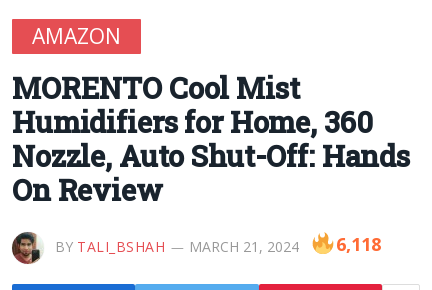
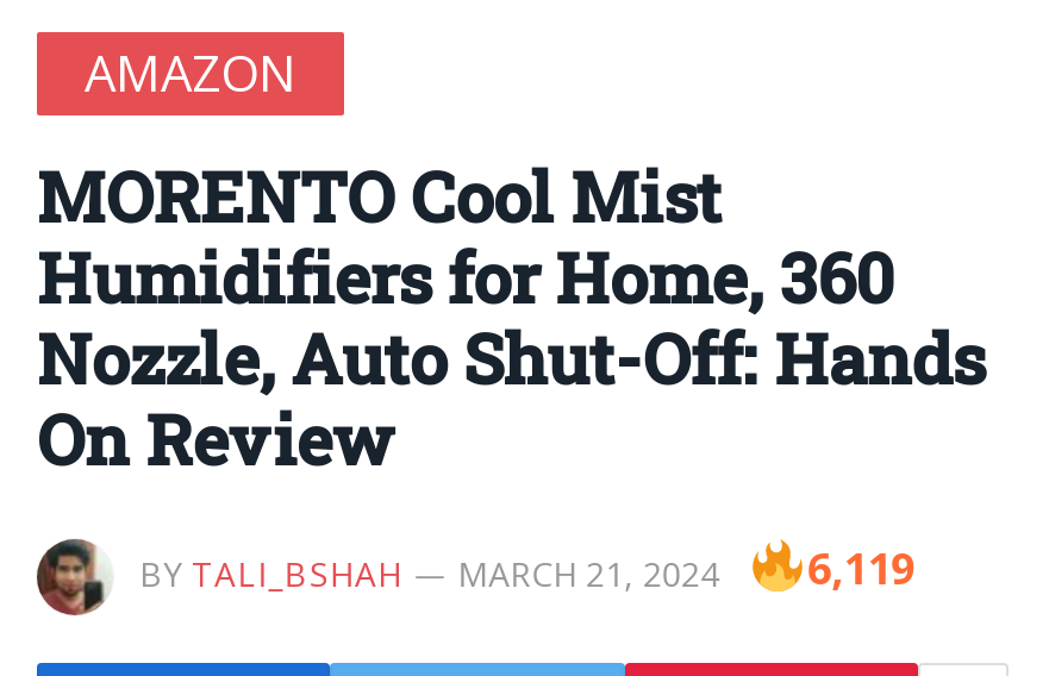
- BY TALI_BSHAH MARCH 21, 2024 6,118
+ BY TALI_BSHAH MARCH 21, 2024 6,119
